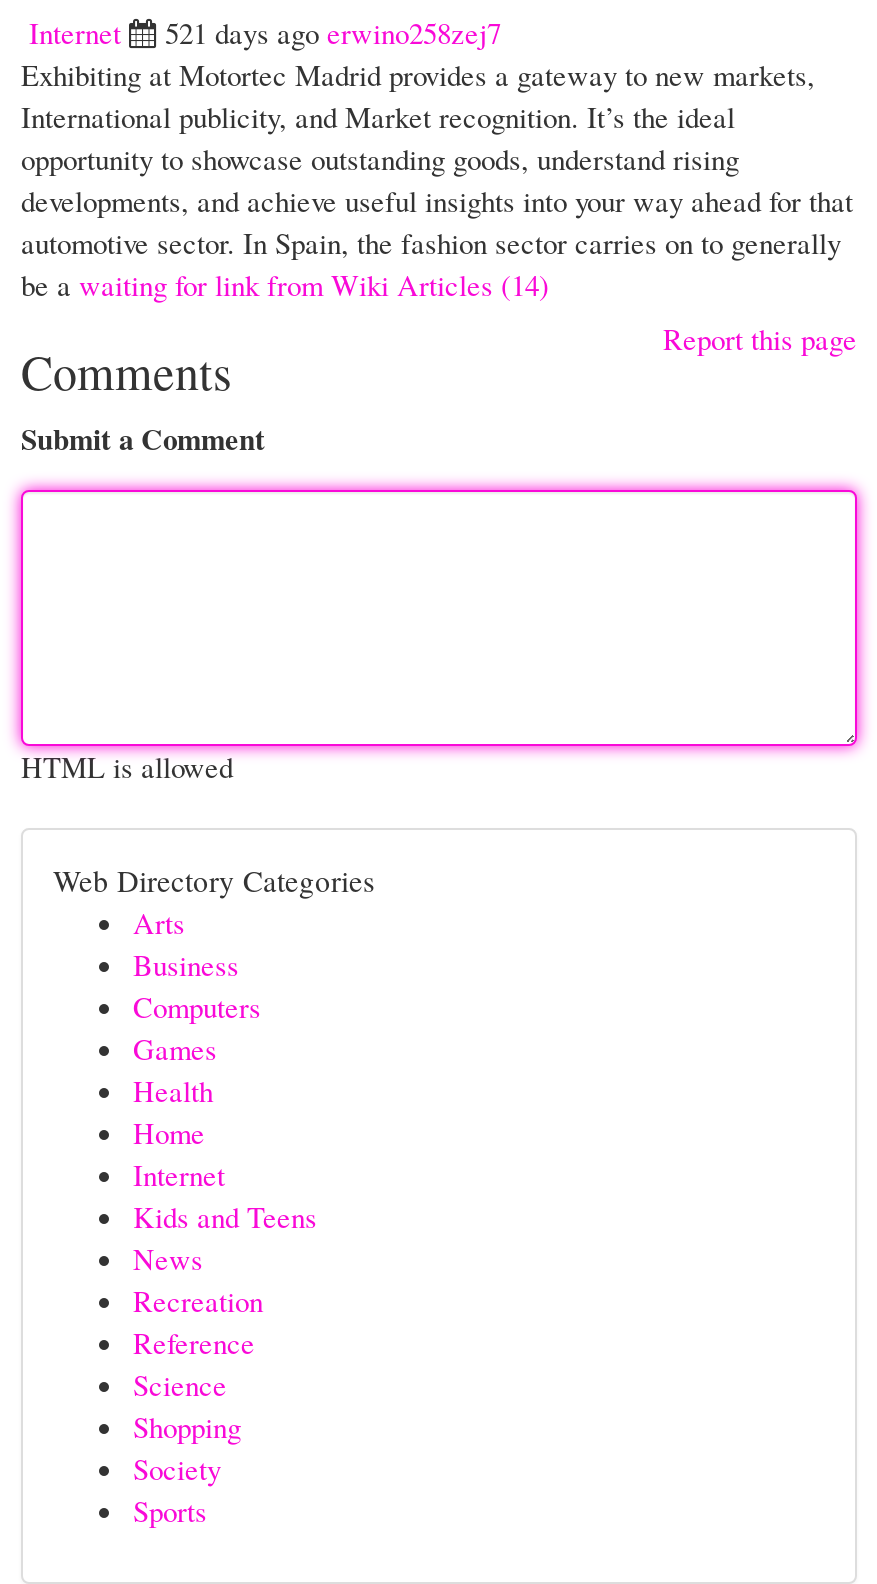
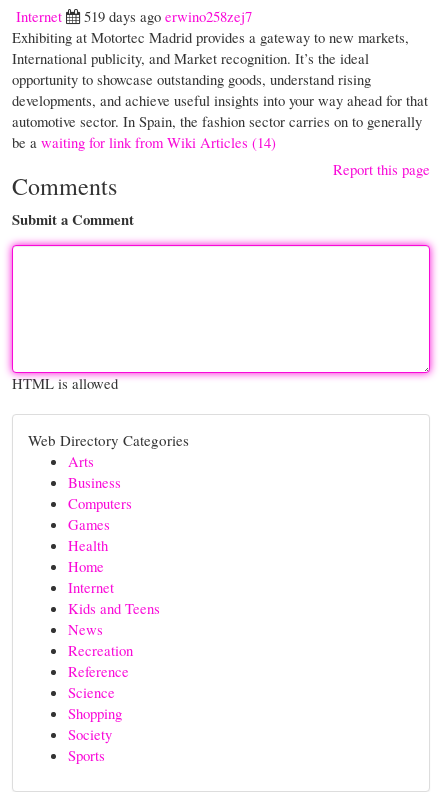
- 521 days ago erwino258zej7
+ 519 days ago erwino258zej7
